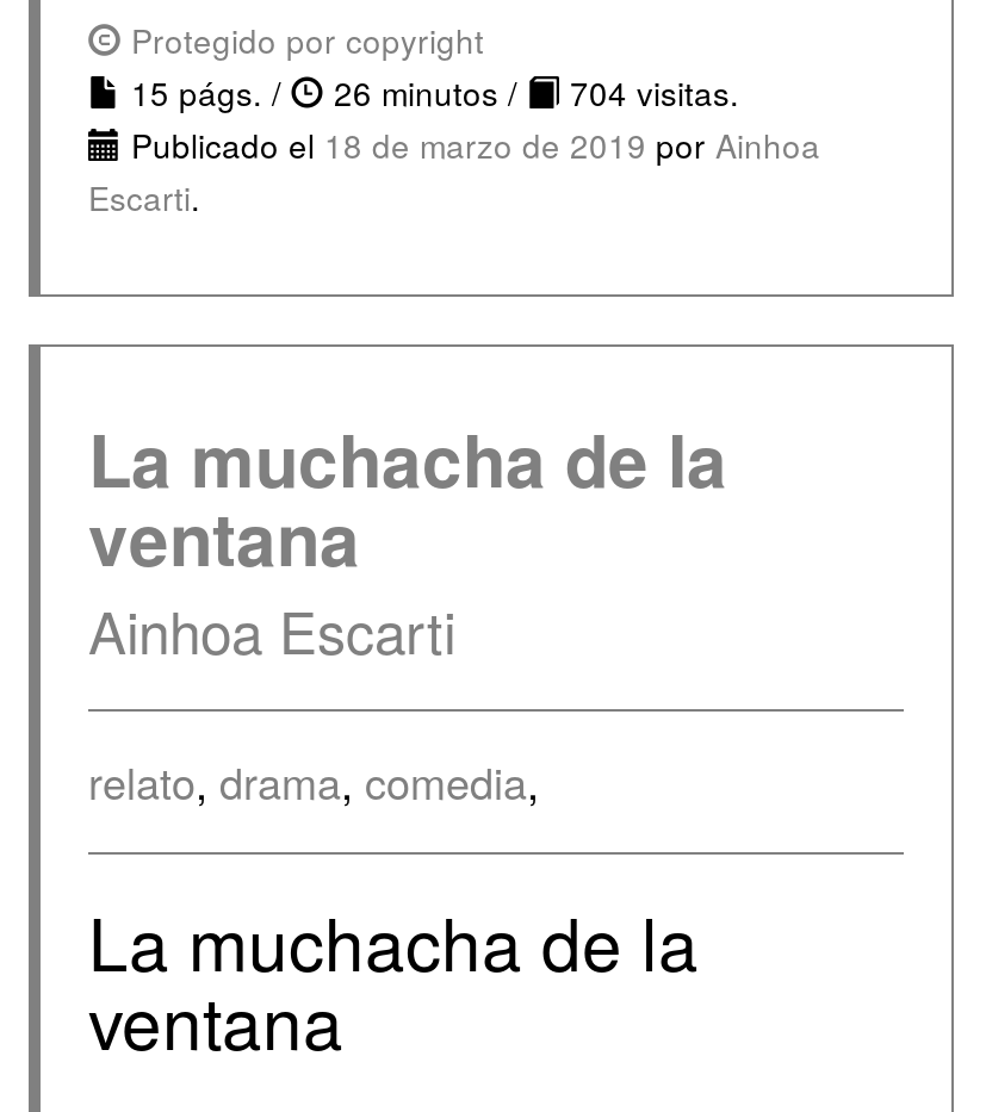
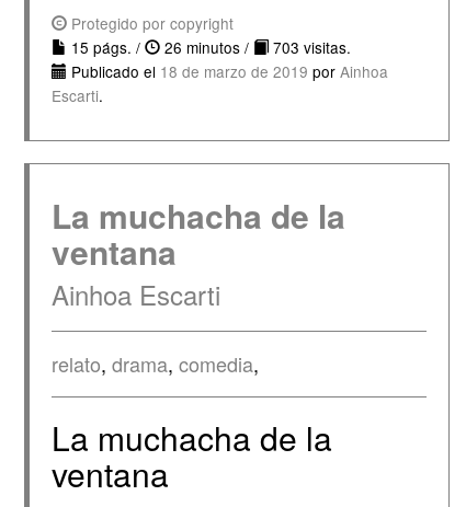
- 15 págs. / 26 minutos / 704 visitas.
+ 15 págs. / 26 minutos / 703 visitas.
